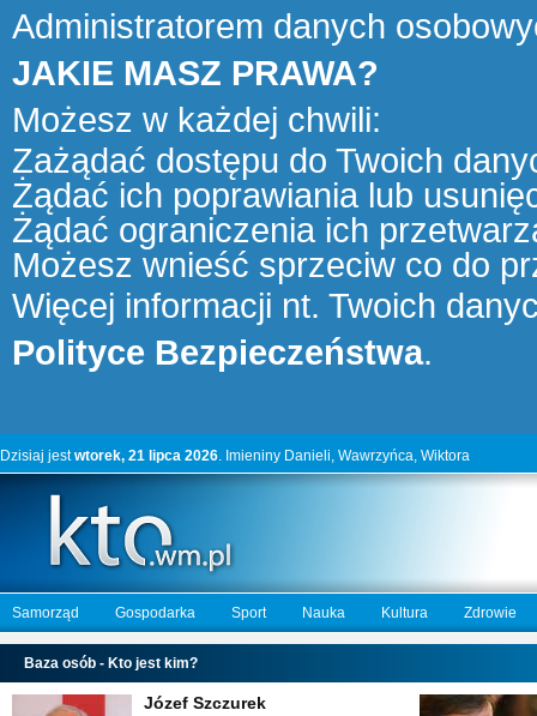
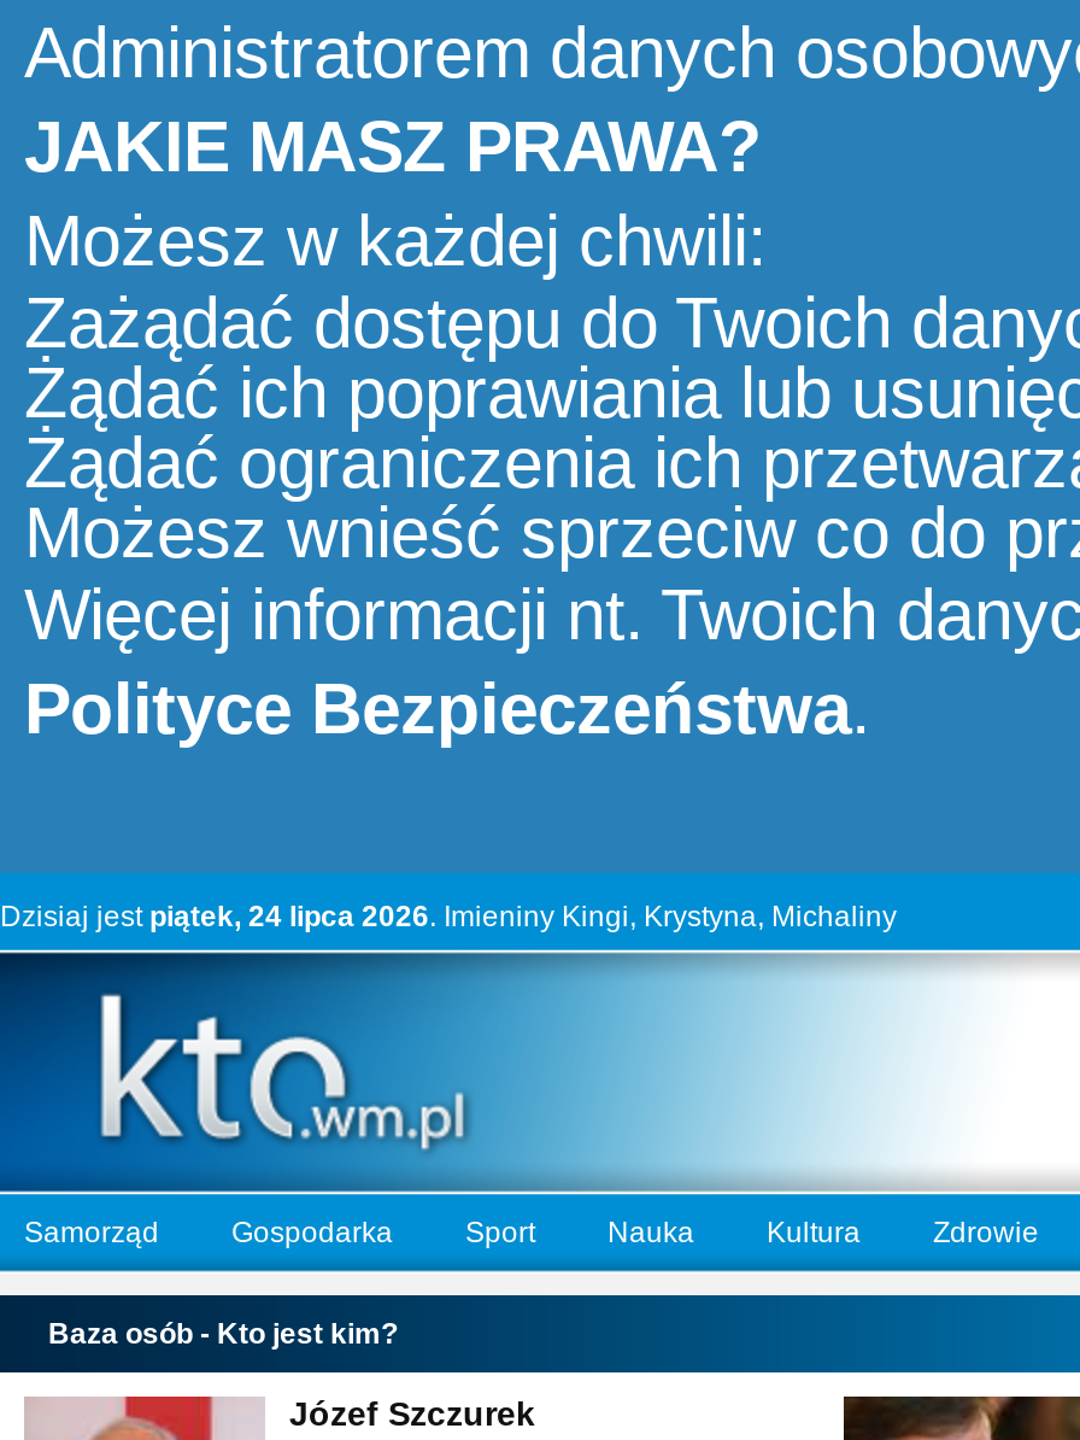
- Dzisiaj jest wtorek, 21 lipca 2026. Imieniny Danieli, Wawrzyńca, Wiktora
+ Dzisiaj jest piątek, 24 lipca 2026. Imieniny Kingi, Krystyna, Michaliny
